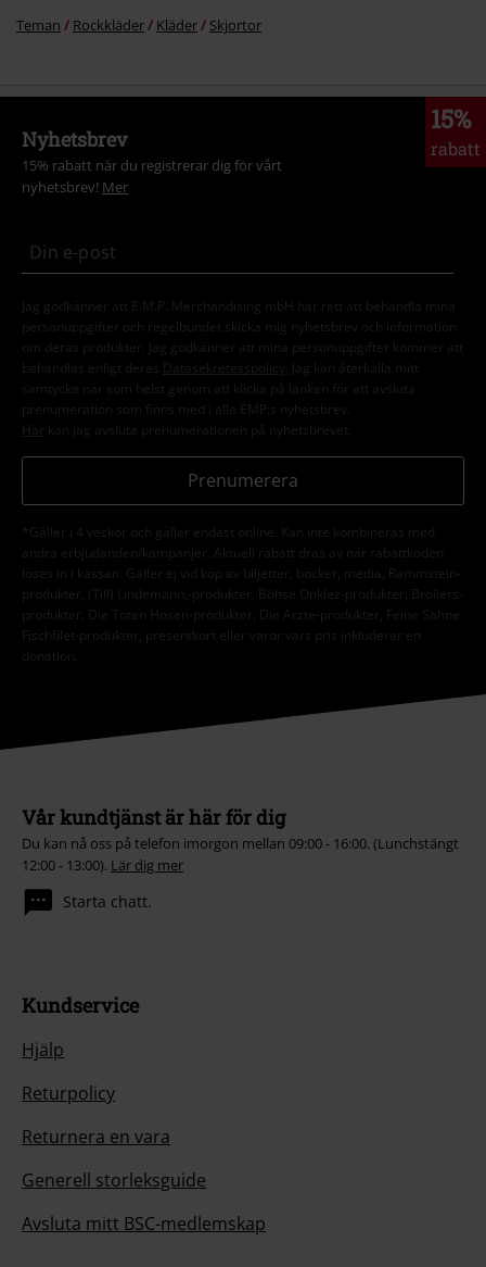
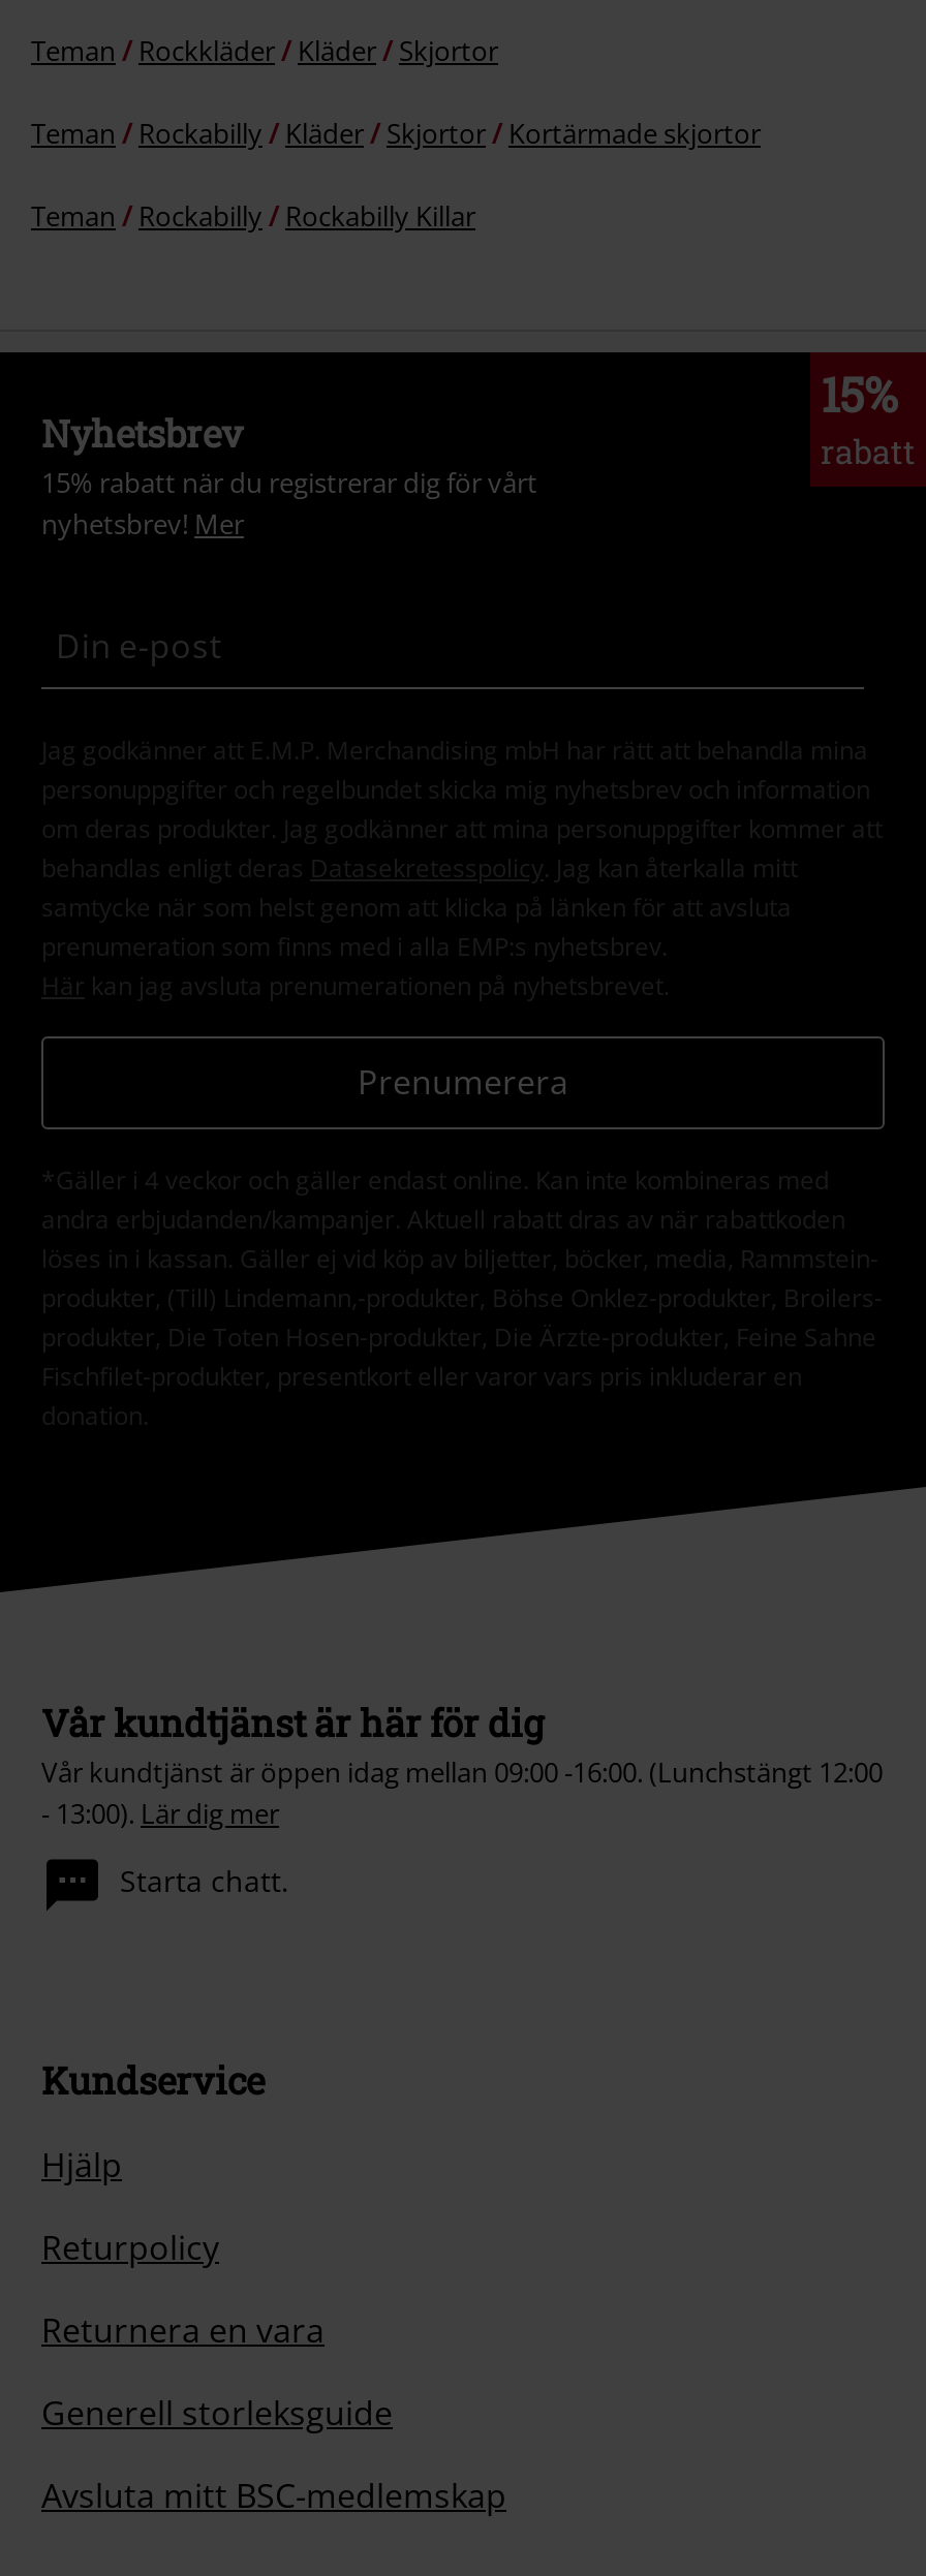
+ Teman
+ Rockabilly
+ Kläder
+ Skjortor
+ Kortärmade skjortor
+ Teman
+ Rockabilly
+ Rockabilly Killar

- Du kan nå oss på telefon imorgon mellan 09:00 - 16:00. (Lunchstängt
- 12:00 - 13:00). Lär dig mer
+ Vår kundtjänst är öppen idag mellan 09:00 -16:00. (Lunchstängt 12:00
+ - 13:00). Lär dig mer
